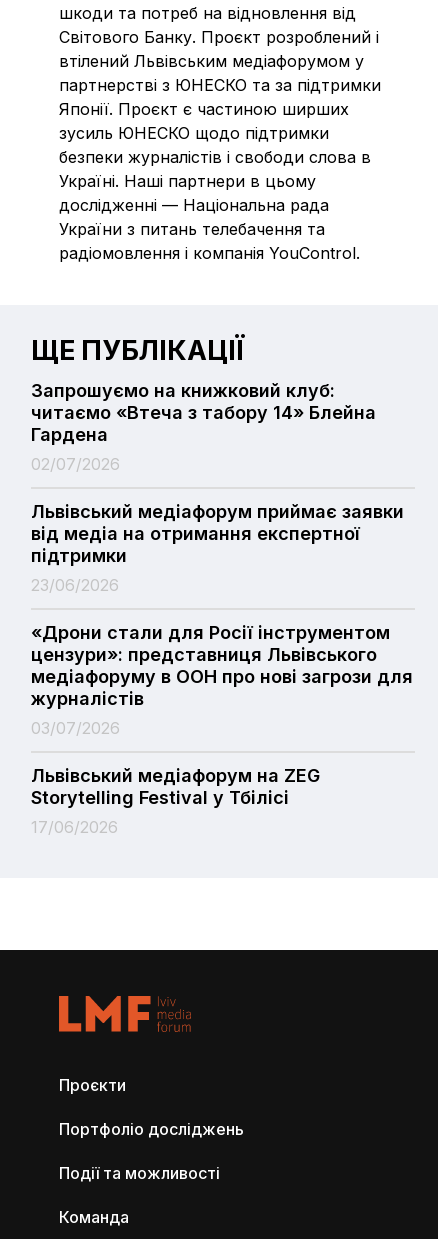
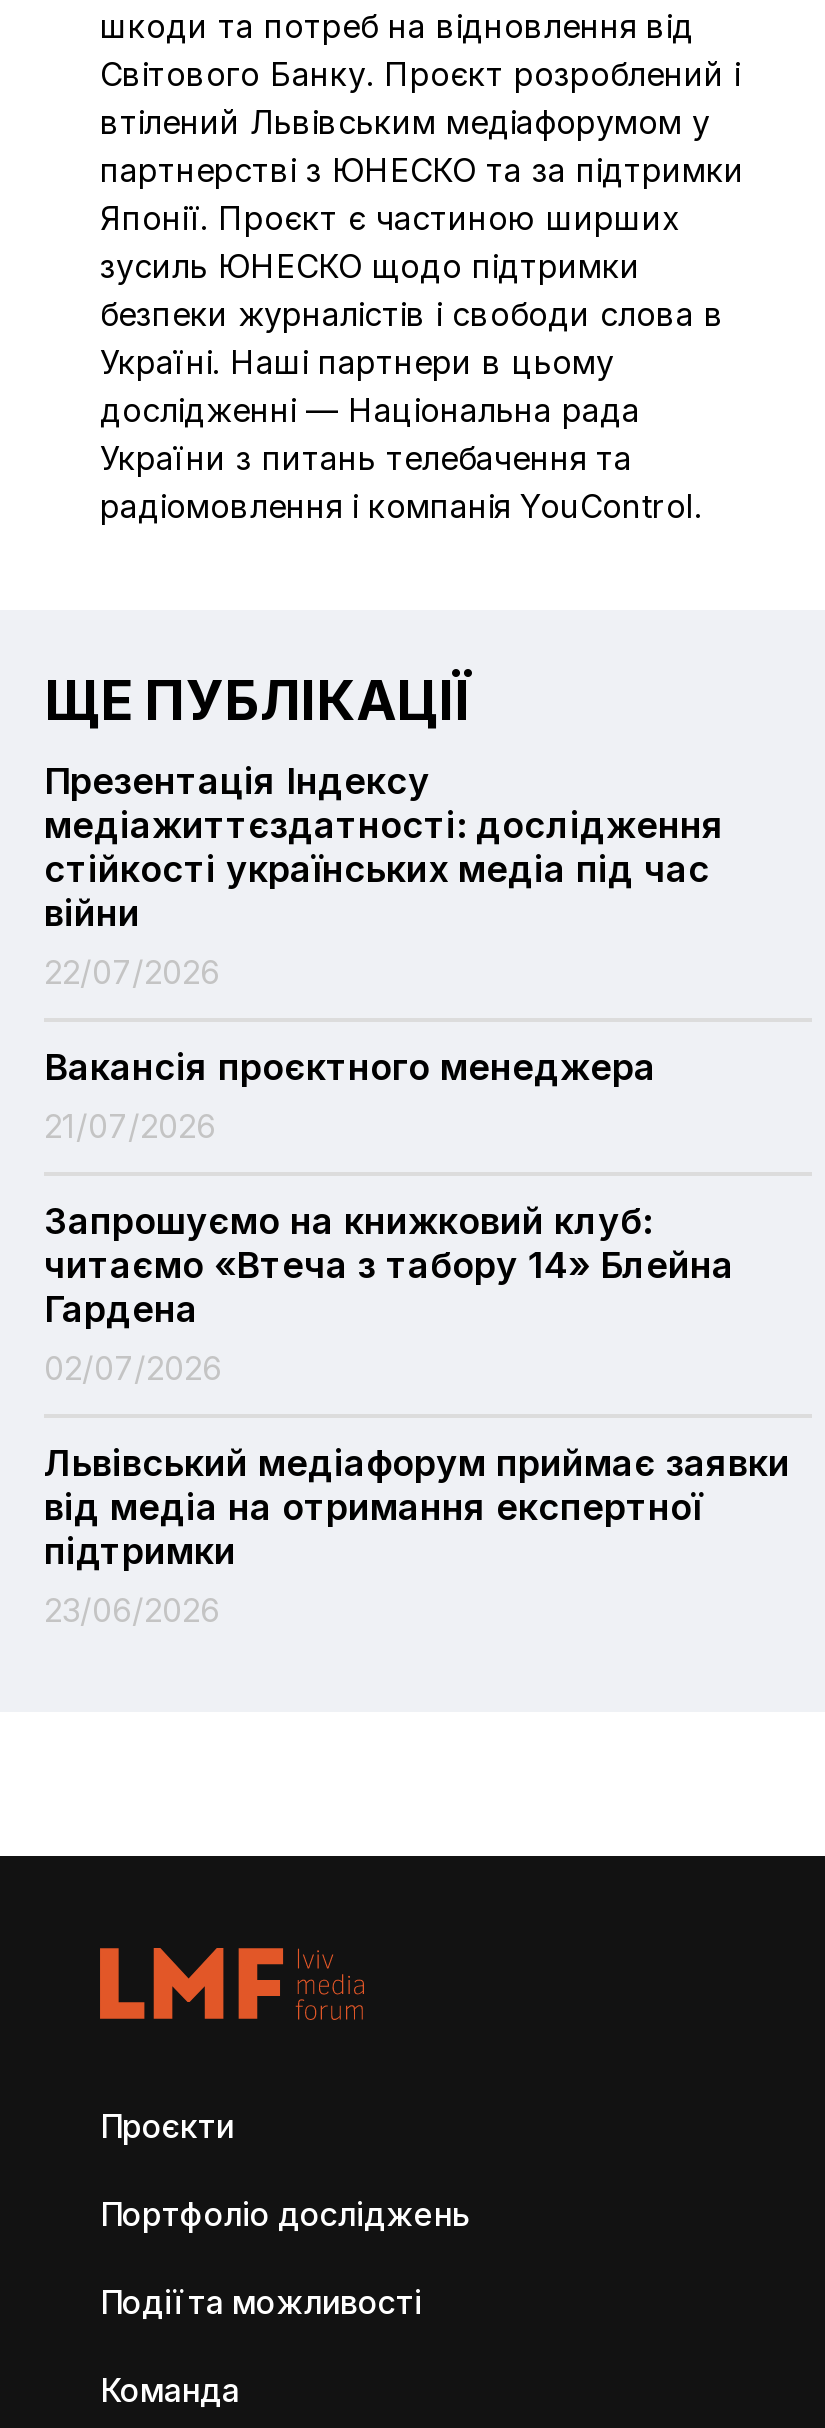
+ Презентація Індексу
+ медіажиттєздатності: дослідження
+ стійкості українських медіа під час
+ війни
+ 22/07/2026
+ Вакансія проєктного менеджера
+ 21/07/2026

moved down: Запрошуємо на книжковий клуб: | читаємо «Втеча з табору 14» Блейна | Гардена | 02/07/2026 | Львівський медіафорум приймає заявки | від медіа на отримання експертної | підтримки | 23/06/2026

- «Дрони стали для Росії інструментом
- цензури»: представниця Львівського
- медіафоруму в ООН про нові загрози для
- журналістів
- 03/07/2026
- Львівський медіафорум на ZEG
- Storytelling Festival у Тбілісі
- 17/06/2026
